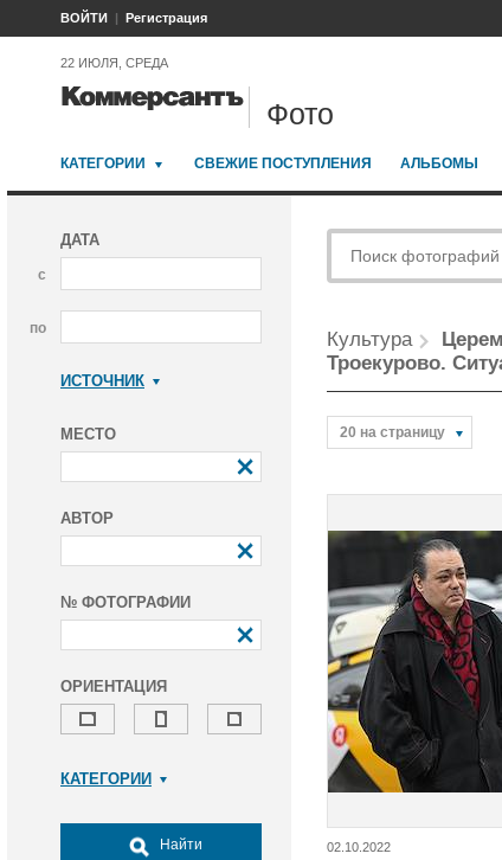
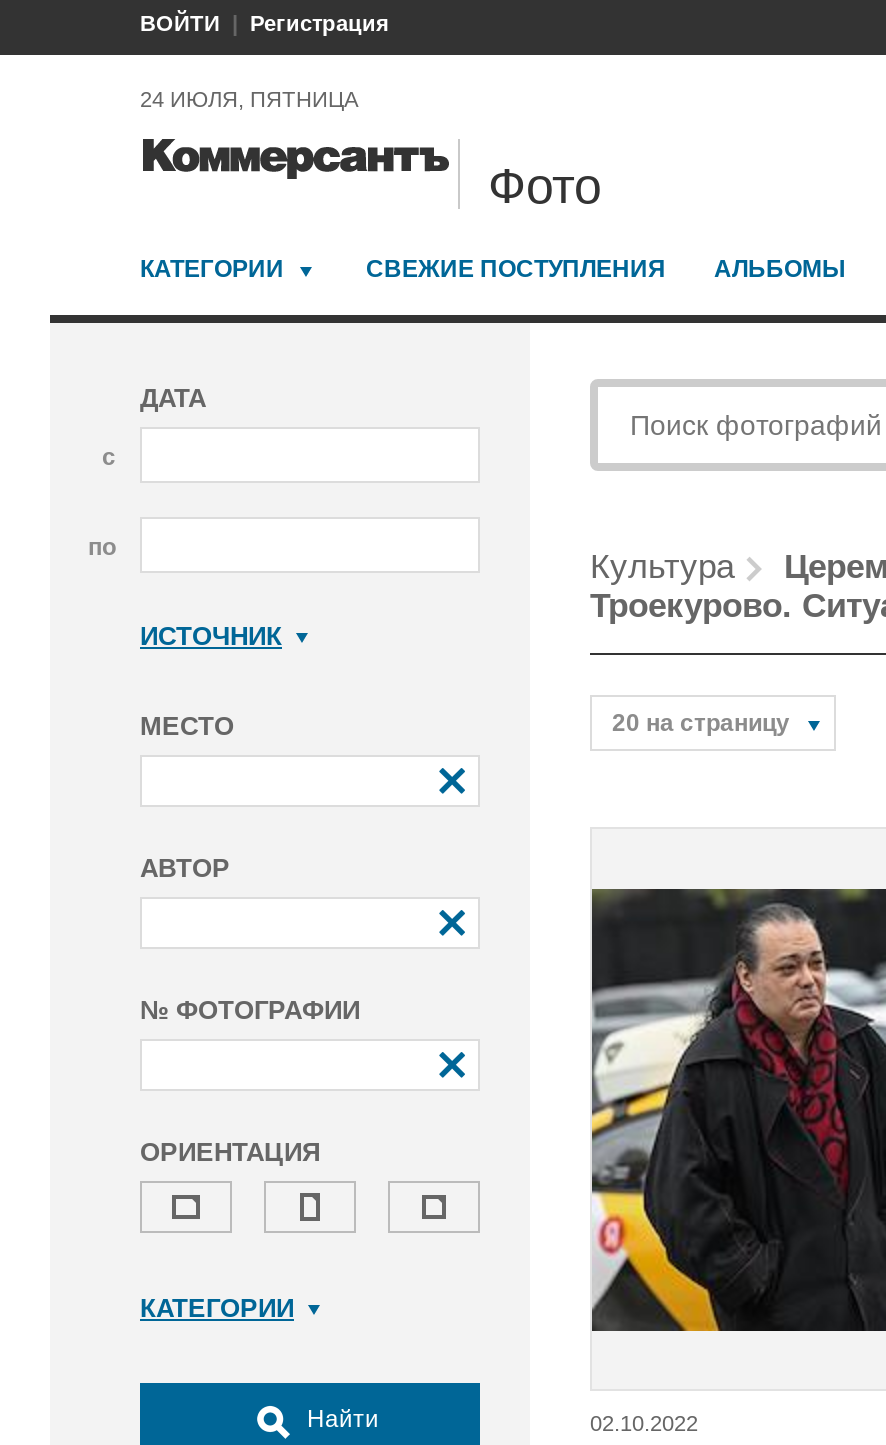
- 22 ИЮЛЯ, СРЕДА
+ 24 ИЮЛЯ, ПЯТНИЦА
